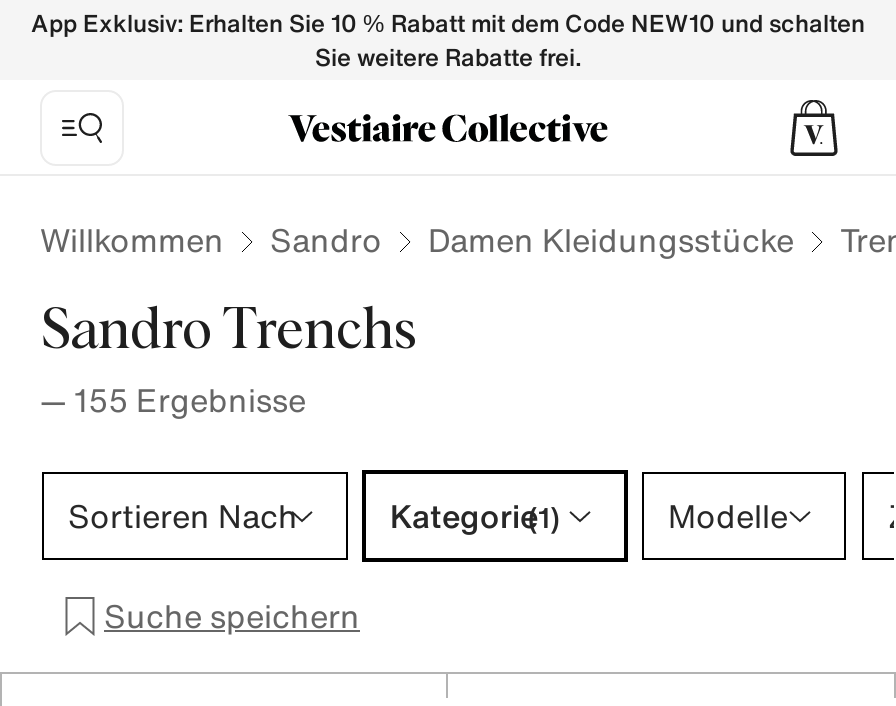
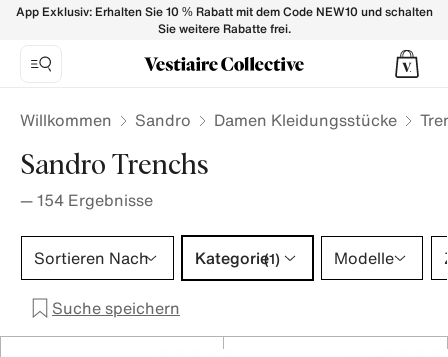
- — 155 Ergebnisse
+ — 154 Ergebnisse
